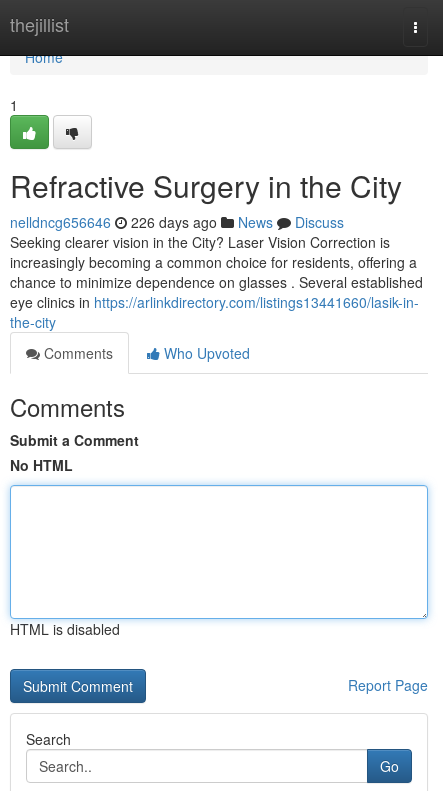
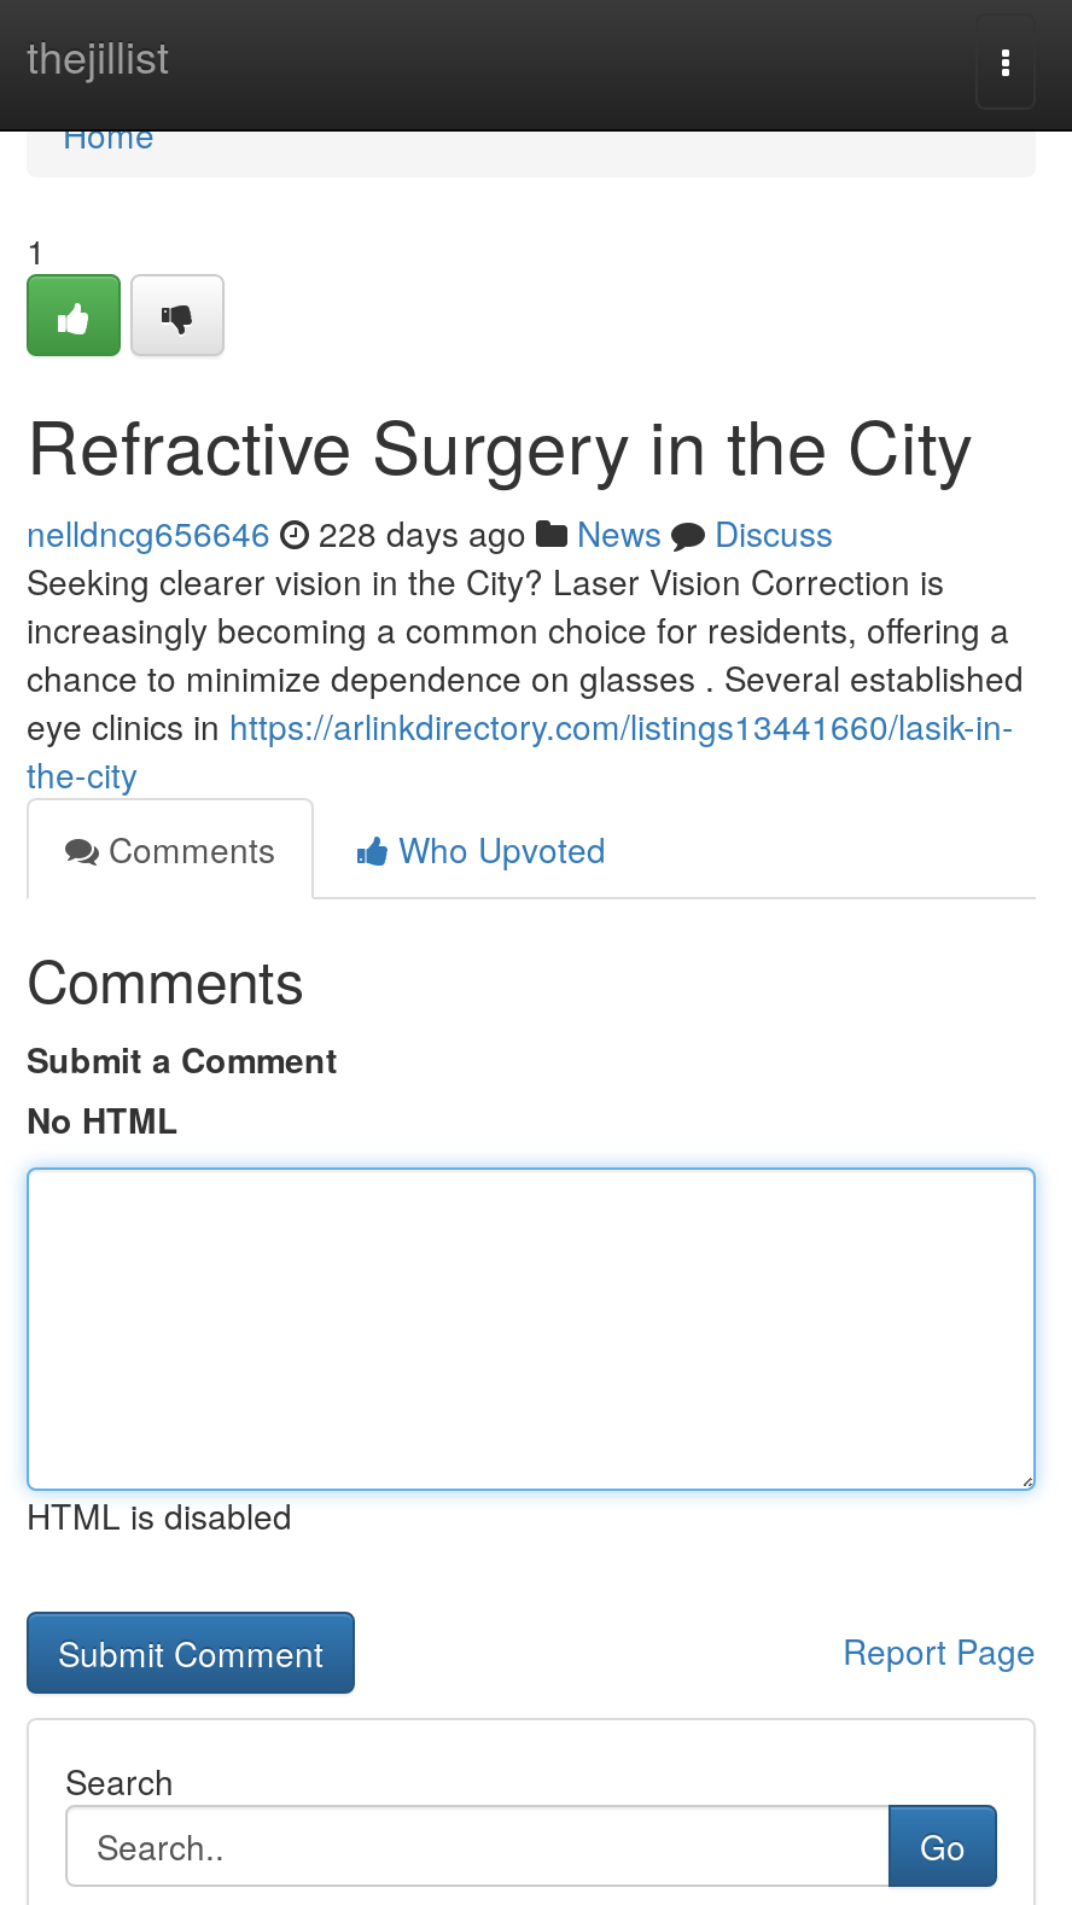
- nelldncg656646 226 days ago News Discuss
+ nelldncg656646 228 days ago News Discuss
